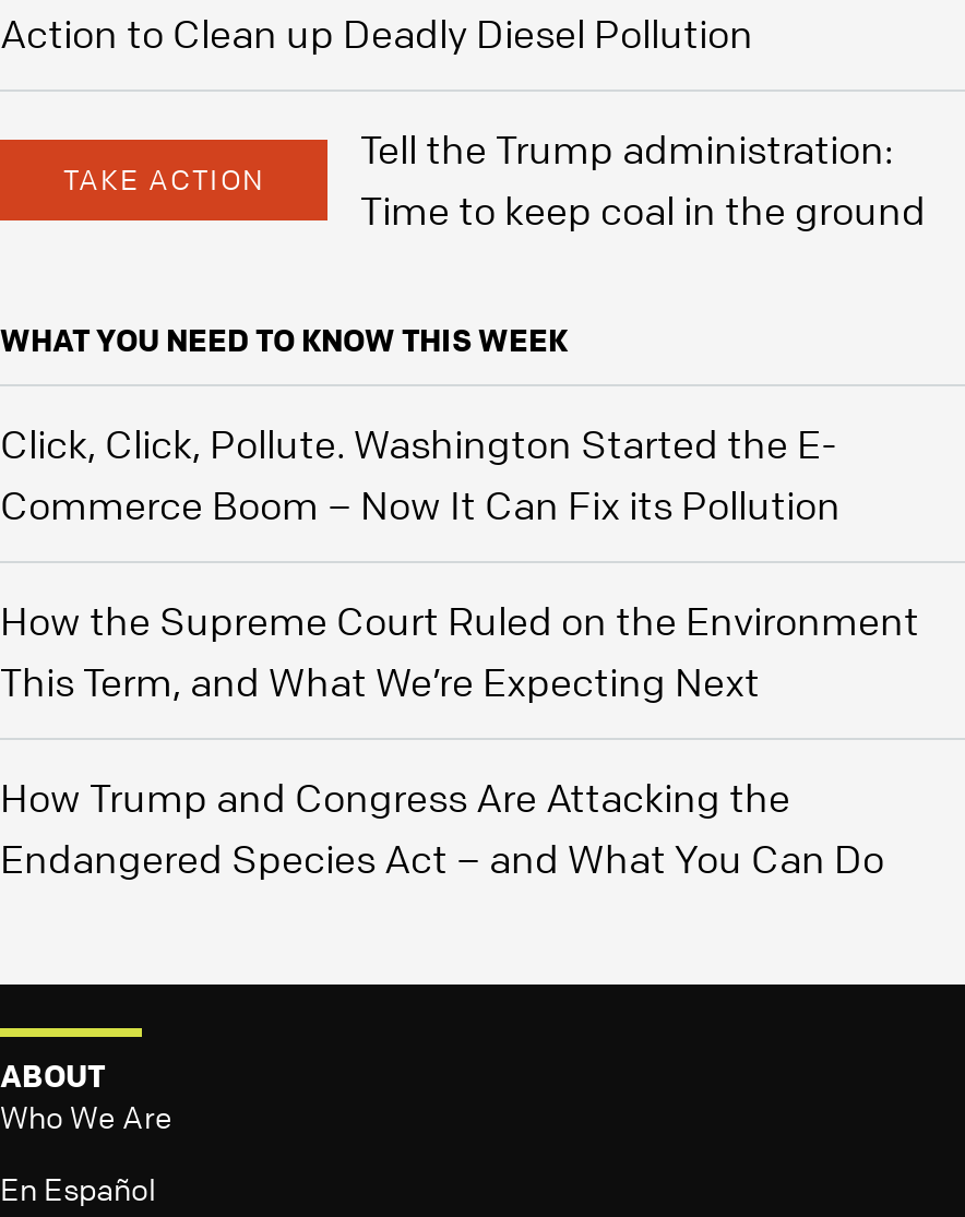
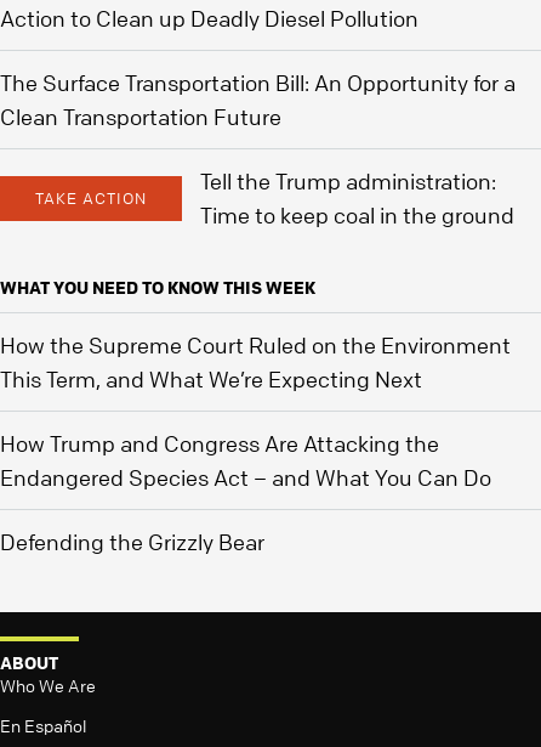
+ The Surface Transportation Bill: An Opportunity for a
+ Clean Transportation Future

moved down: TAKE ACTION | Tell the Trump administration: | Time to keep coal in the ground | WHAT YOU NEED TO KNOW THIS WEEK

- Click, Click, Pollute. Washington Started the E-
- Commerce Boom – Now It Can Fix its Pollution

+ Defending the Grizzly Bear
